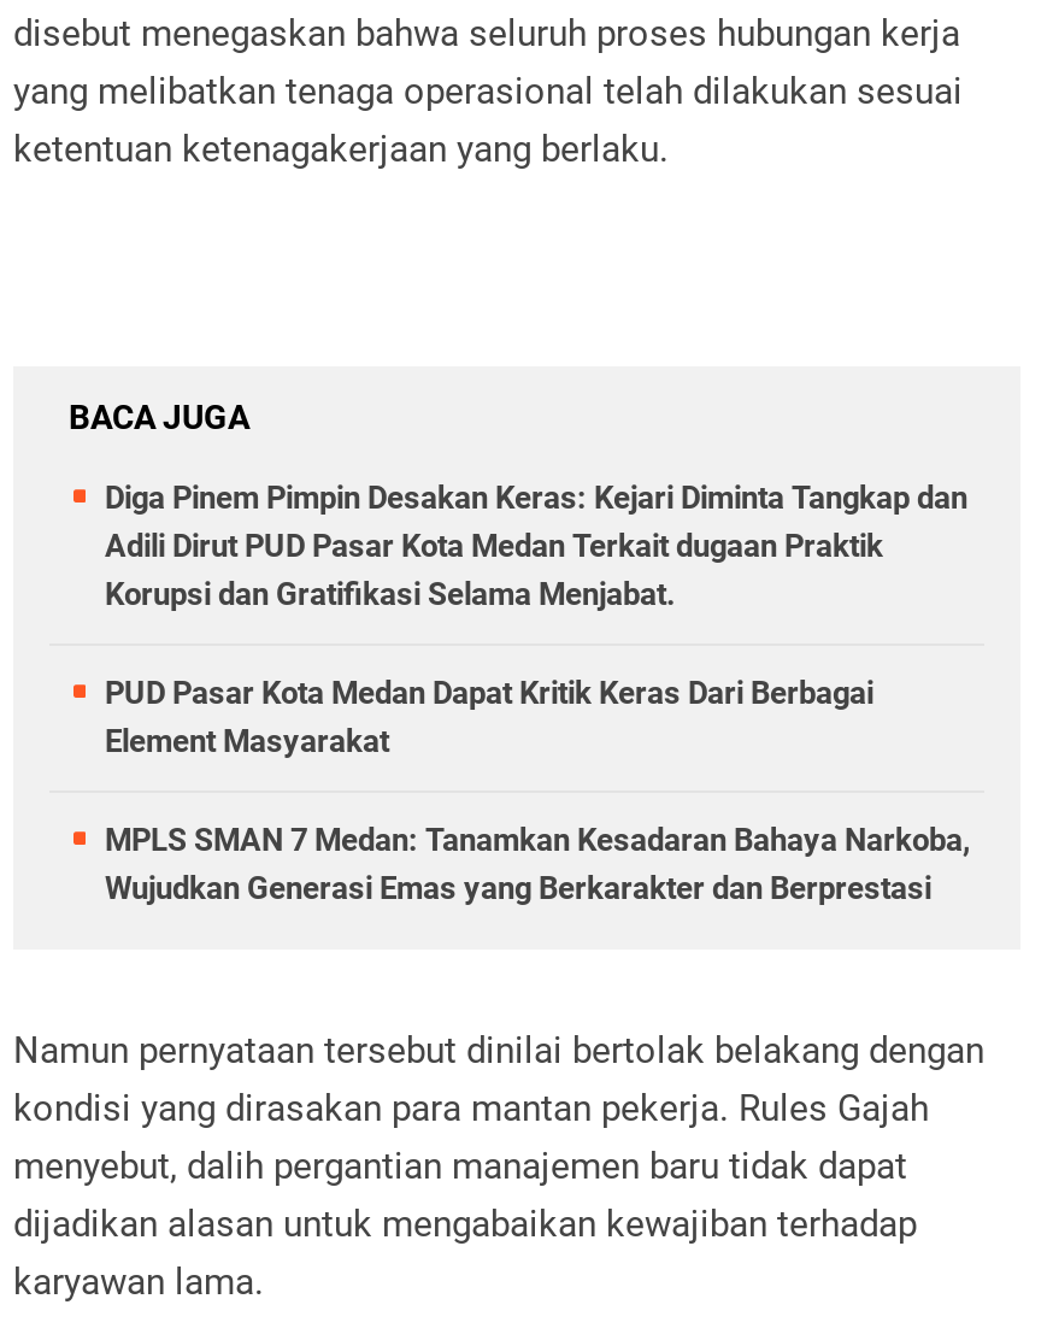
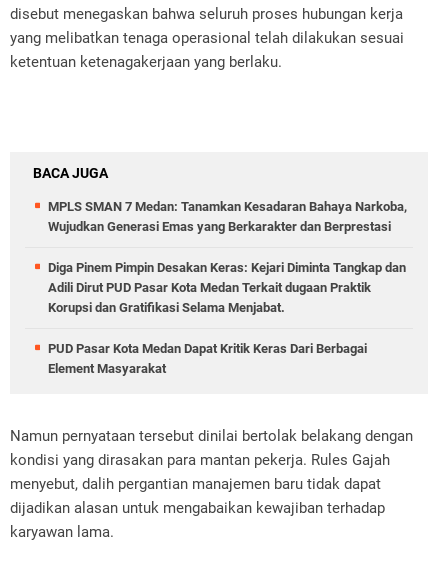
moved down: Diga Pinem Pimpin Desakan Keras: Kejari Diminta Tangkap dan | Adili Dirut PUD Pasar Kota Medan Terkait dugaan Praktik | Korupsi dan Gratifikasi Selama Menjabat. | PUD Pasar Kota Medan Dapat Kritik Keras Dari Berbagai | Element Masyarakat

moved up: MPLS SMAN 7 Medan: Tanamkan Kesadaran Bahaya Narkoba, | Wujudkan Generasi Emas yang Berkarakter dan Berprestasi
